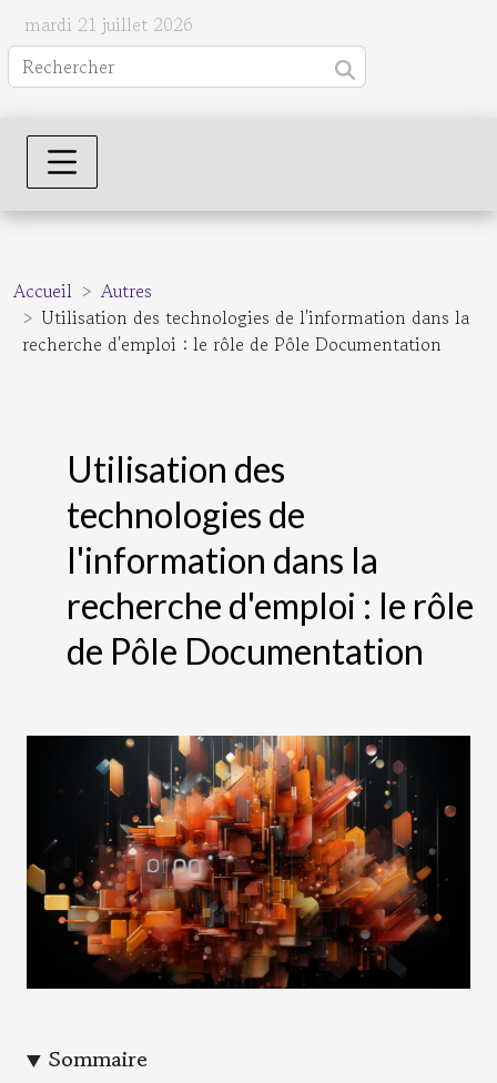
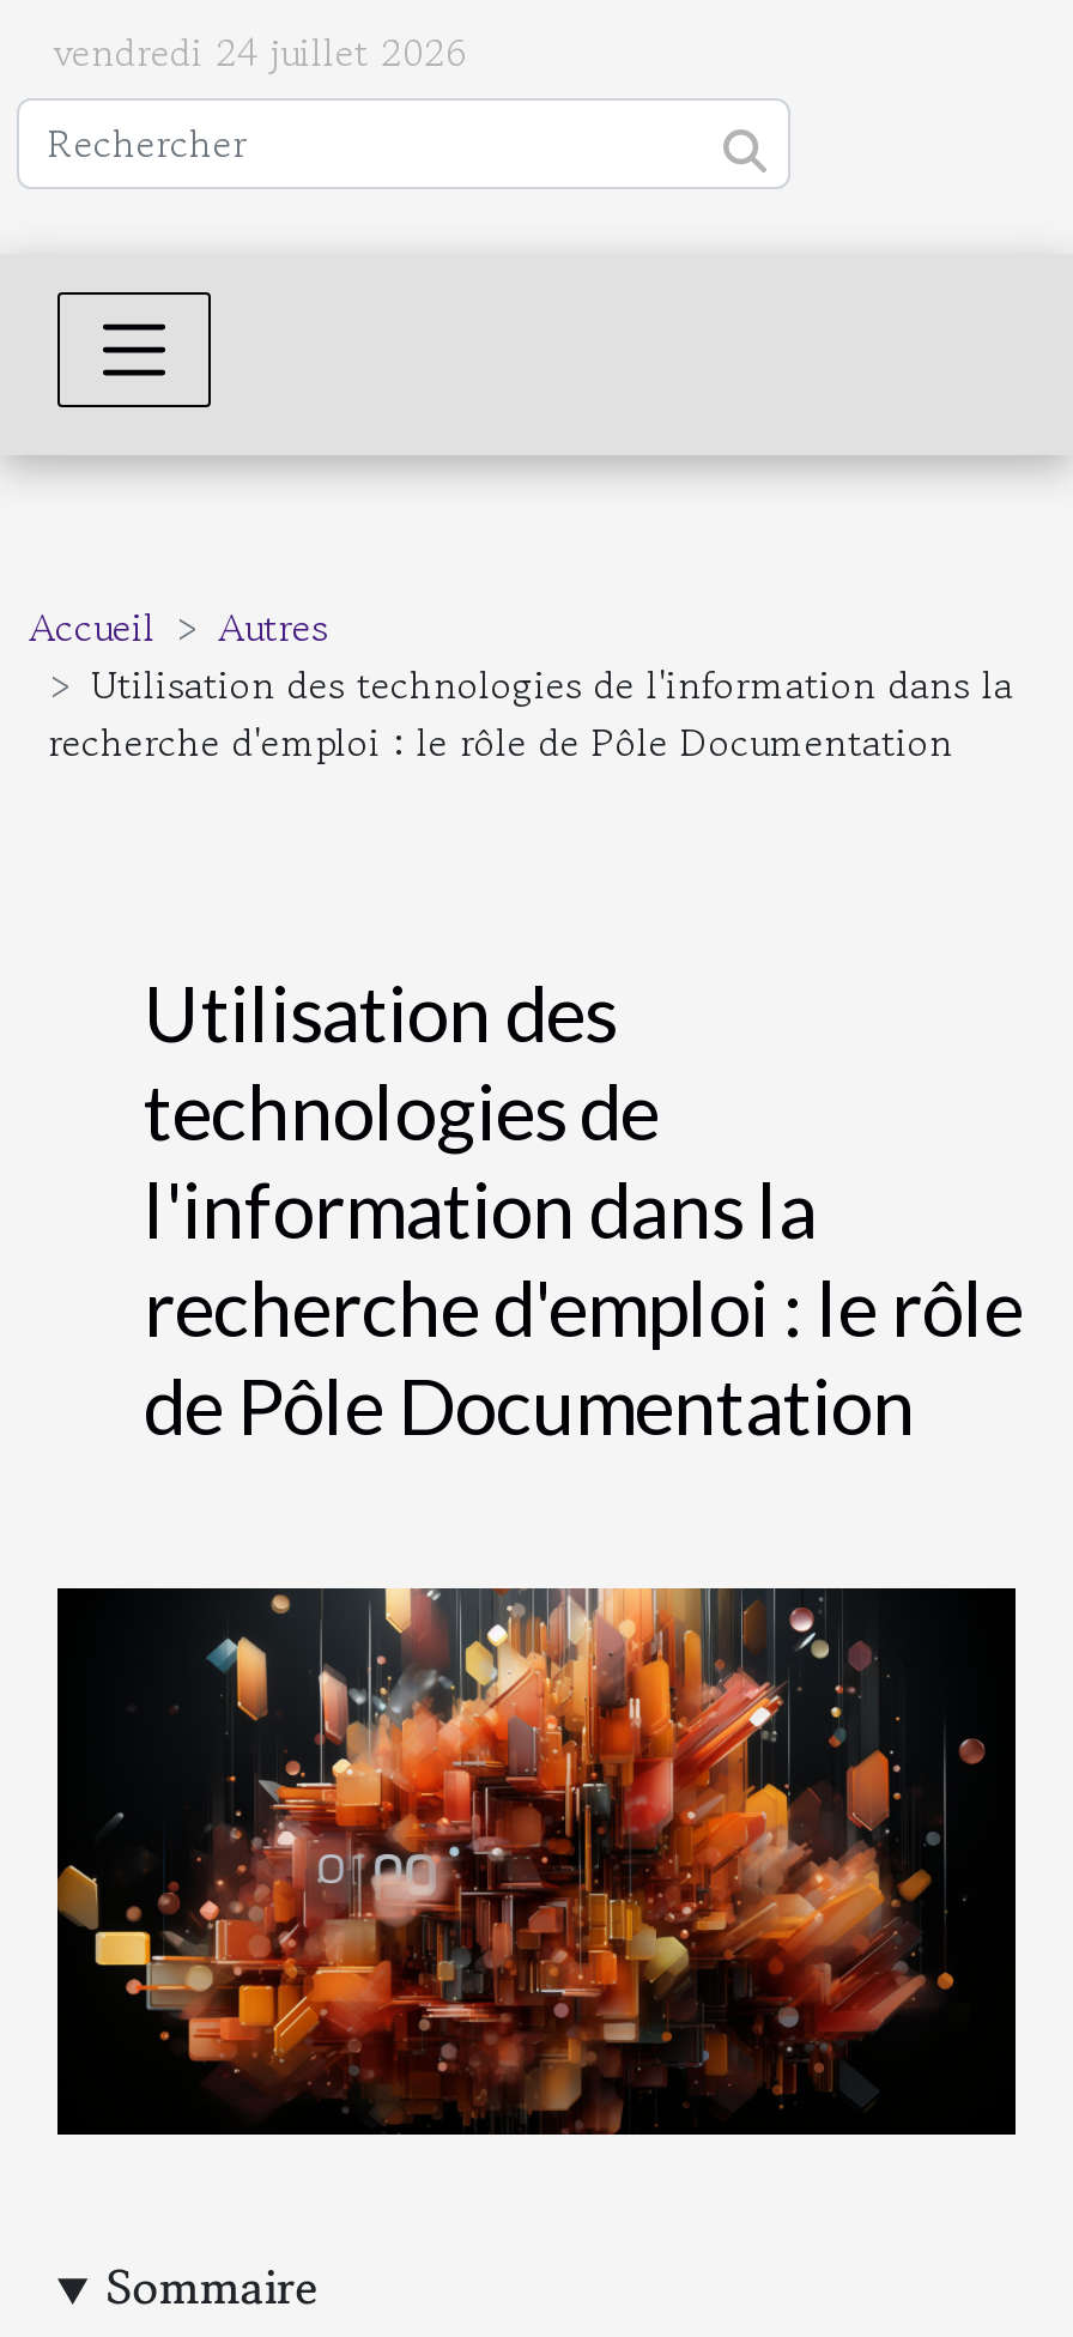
- mardi 21 juillet 2026
+ vendredi 24 juillet 2026
